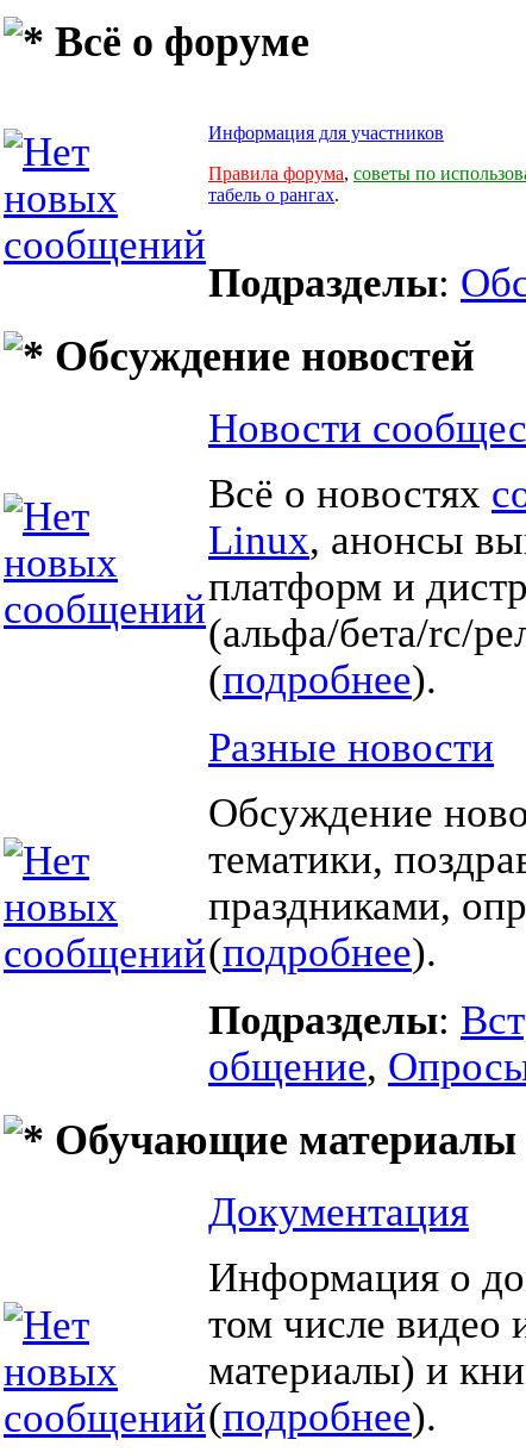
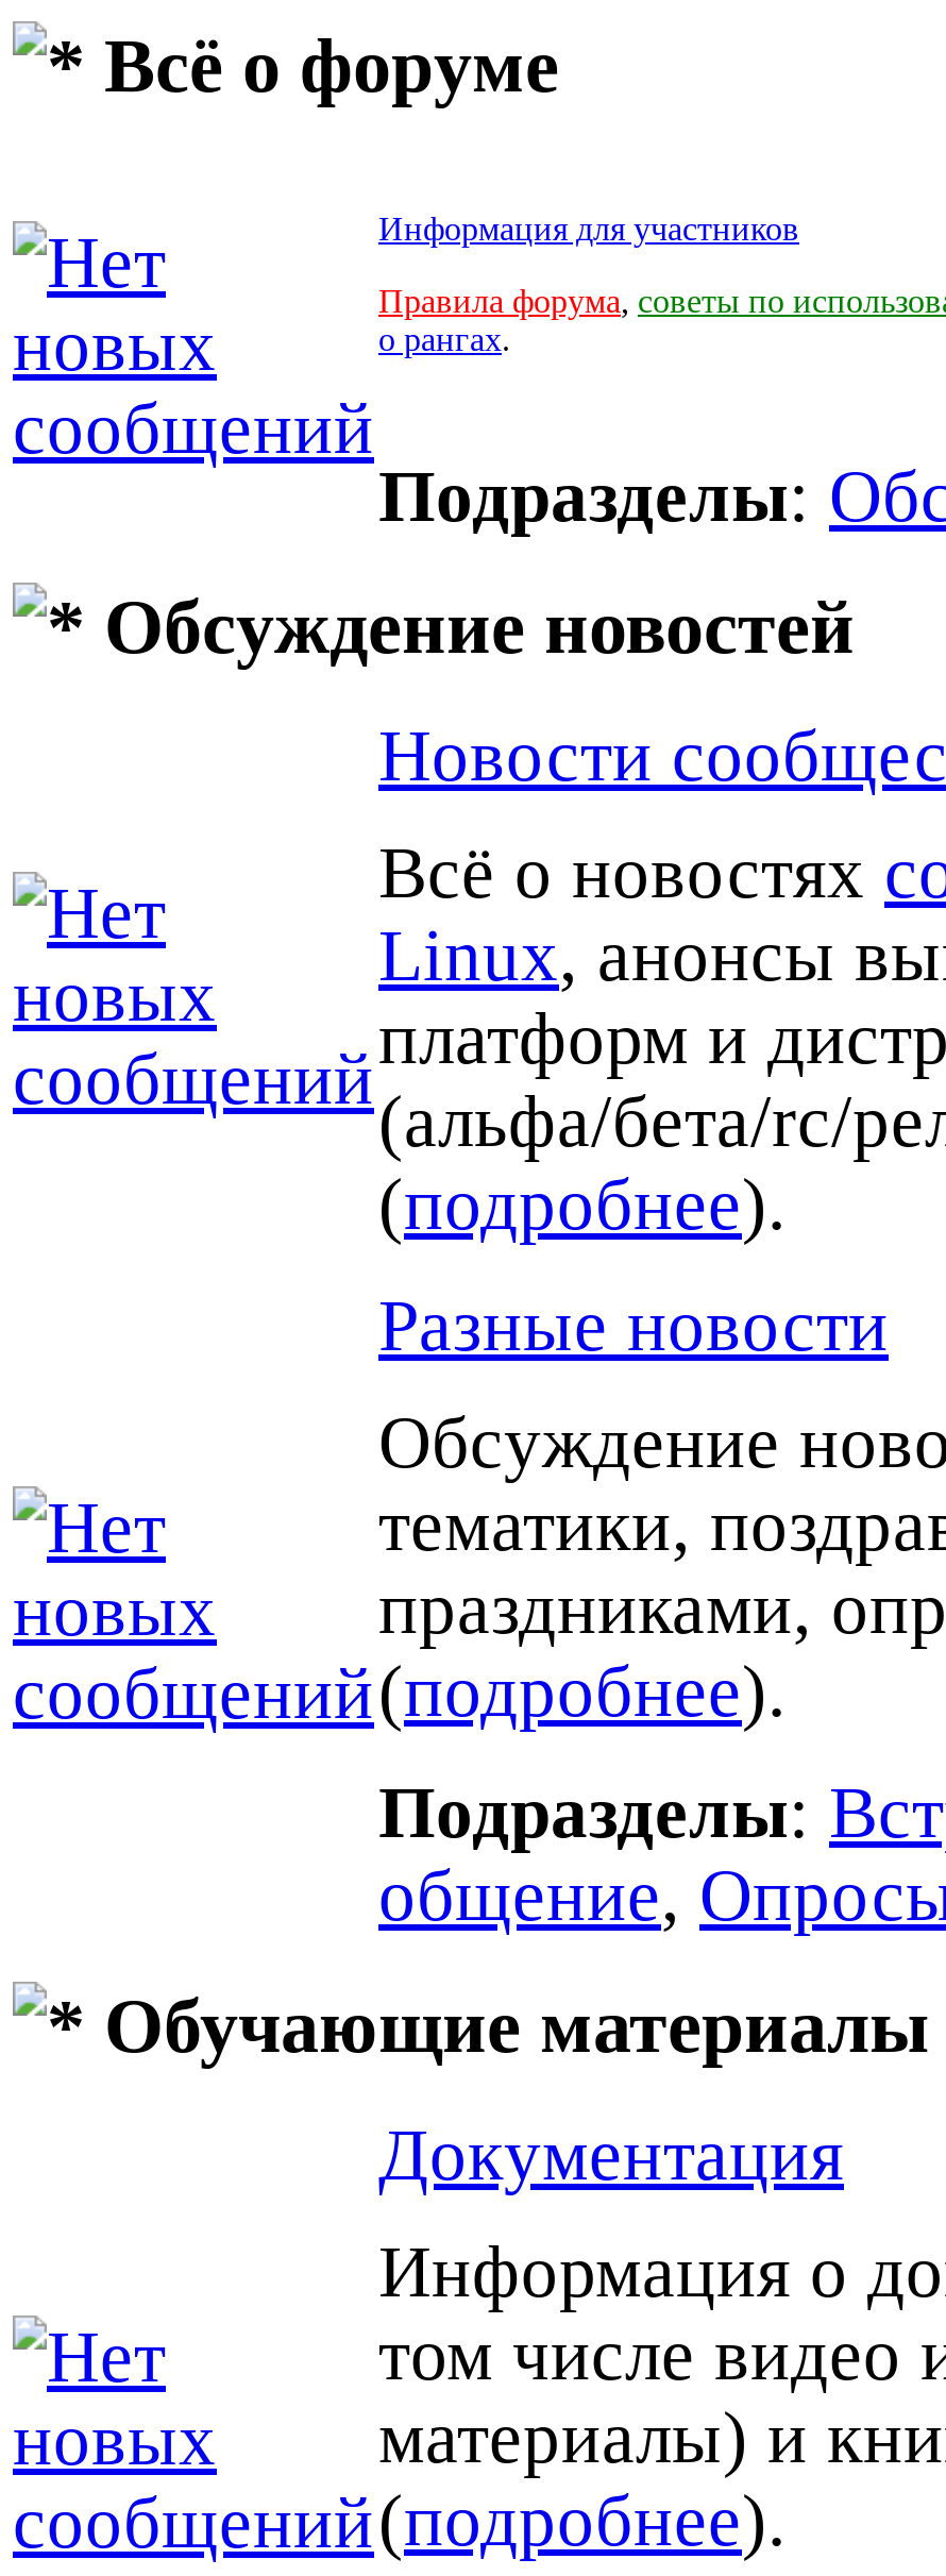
- табель о рангах.
+ о рангах.
